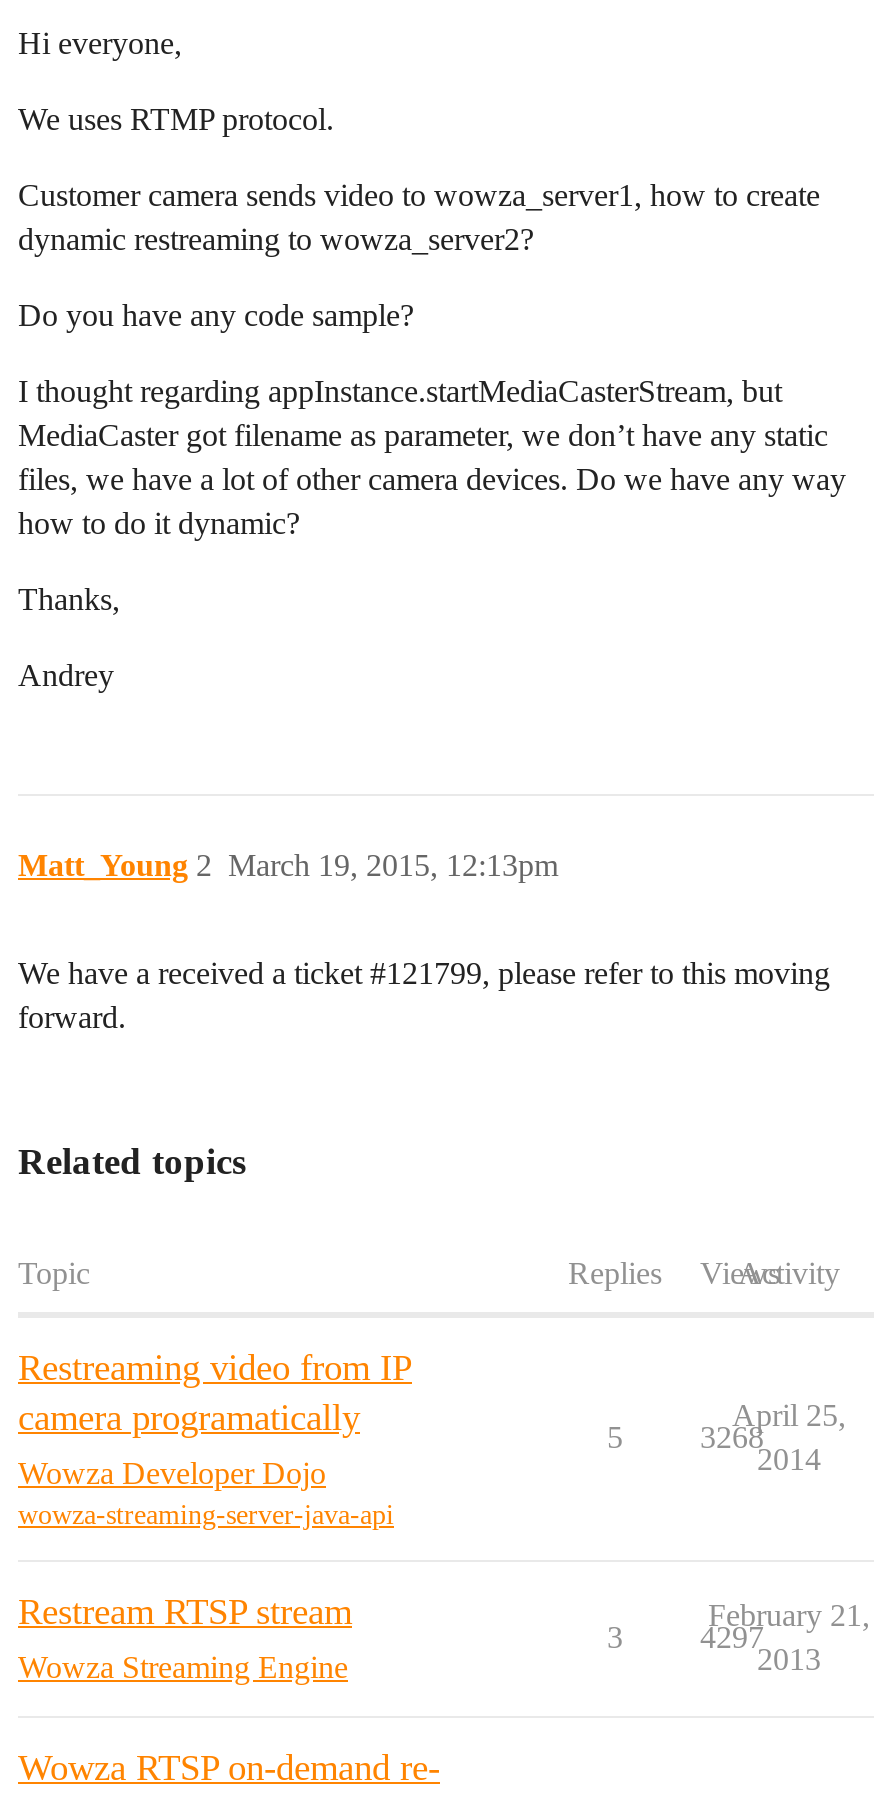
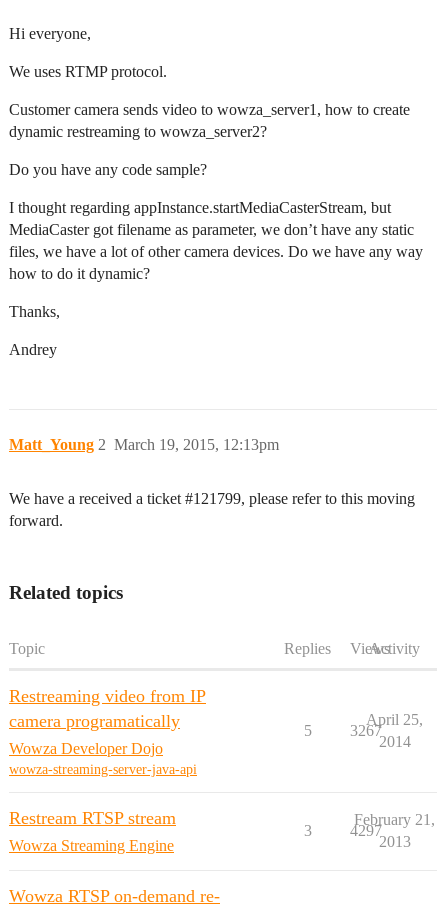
- 3268
+ 3267
